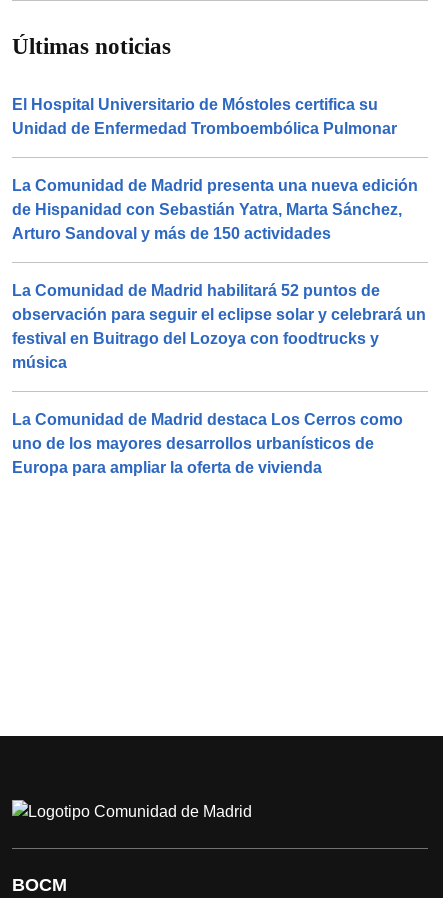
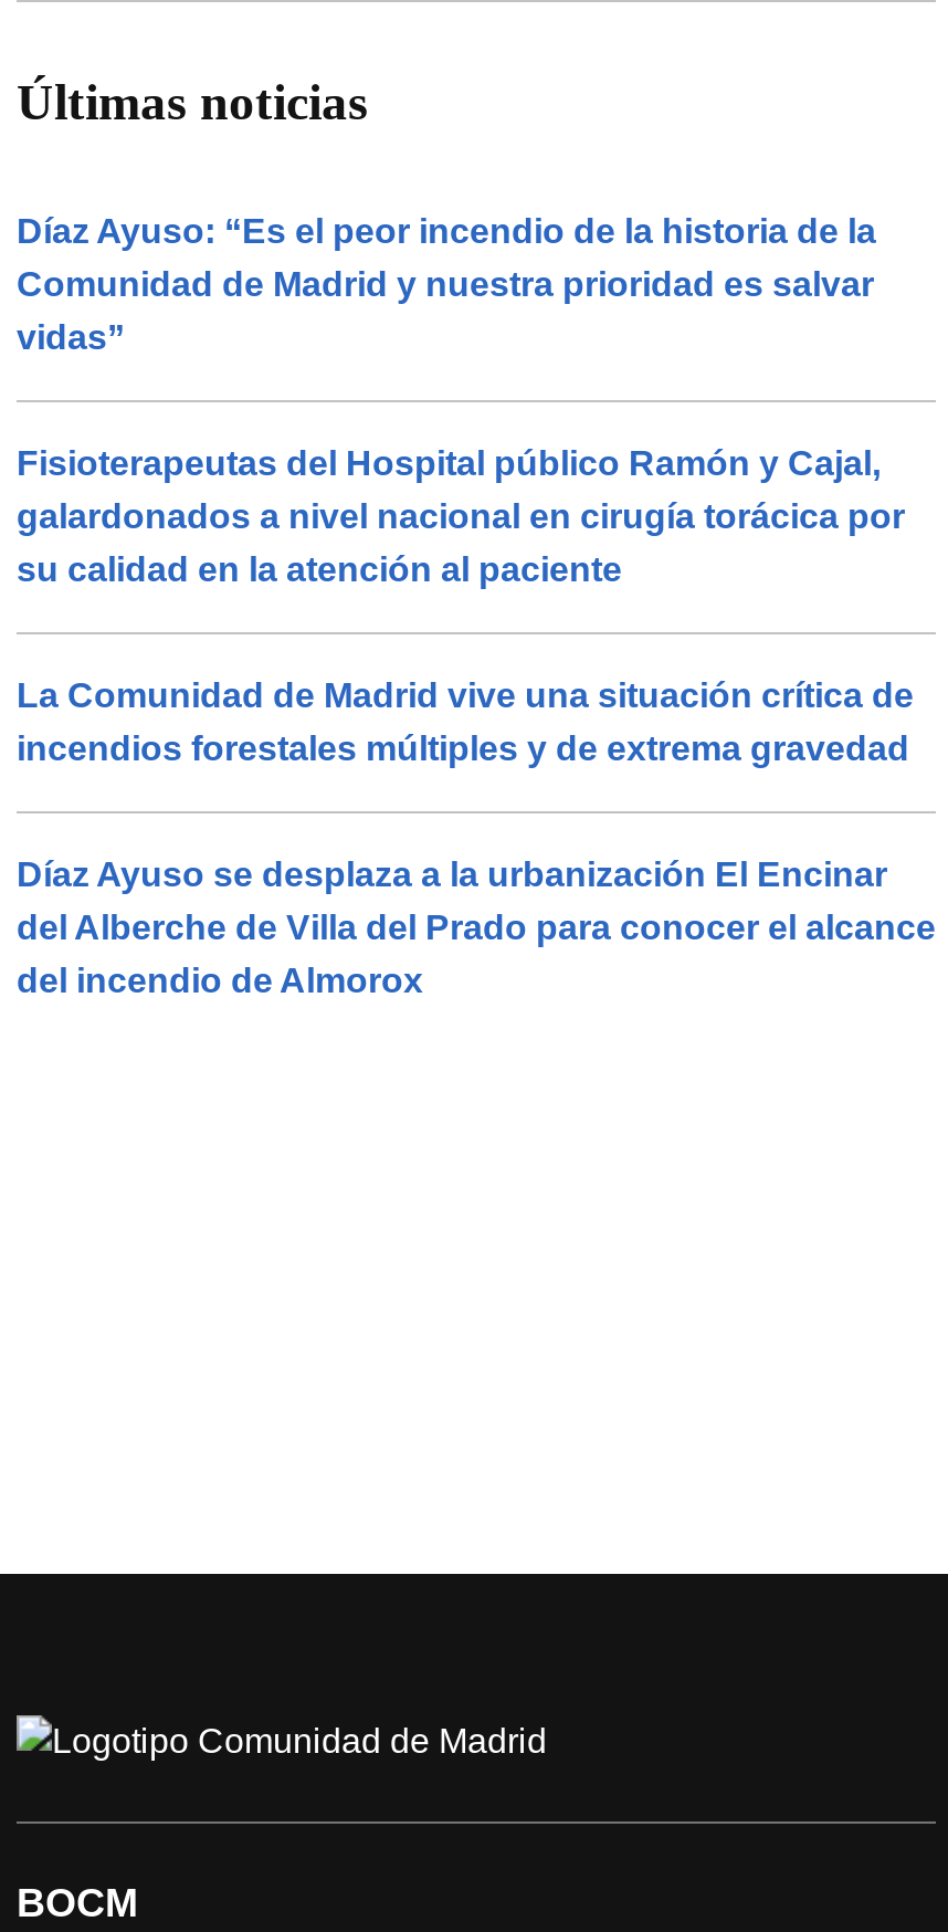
- El Hospital Universitario de Móstoles certifica su
- Unidad de Enfermedad Tromboembólica Pulmonar
+ Díaz Ayuso: “Es el peor incendio de la historia de la
+ Comunidad de Madrid y nuestra prioridad es salvar
+ vidas”

- La Comunidad de Madrid presenta una nueva edición
- de Hispanidad con Sebastián Yatra, Marta Sánchez,
- Arturo Sandoval y más de 150 actividades
+ Fisioterapeutas del Hospital público Ramón y Cajal,
+ galardonados a nivel nacional en cirugía torácica por
+ su calidad en la atención al paciente

- La Comunidad de Madrid habilitará 52 puntos de
- observación para seguir el eclipse solar y celebrará un
- festival en Buitrago del Lozoya con foodtrucks y
- música
+ La Comunidad de Madrid vive una situación crítica de
+ incendios forestales múltiples y de extrema gravedad

- La Comunidad de Madrid destaca Los Cerros como
- uno de los mayores desarrollos urbanísticos de
- Europa para ampliar la oferta de vivienda
+ Díaz Ayuso se desplaza a la urbanización El Encinar
+ del Alberche de Villa del Prado para conocer el alcance
+ del incendio de Almorox
